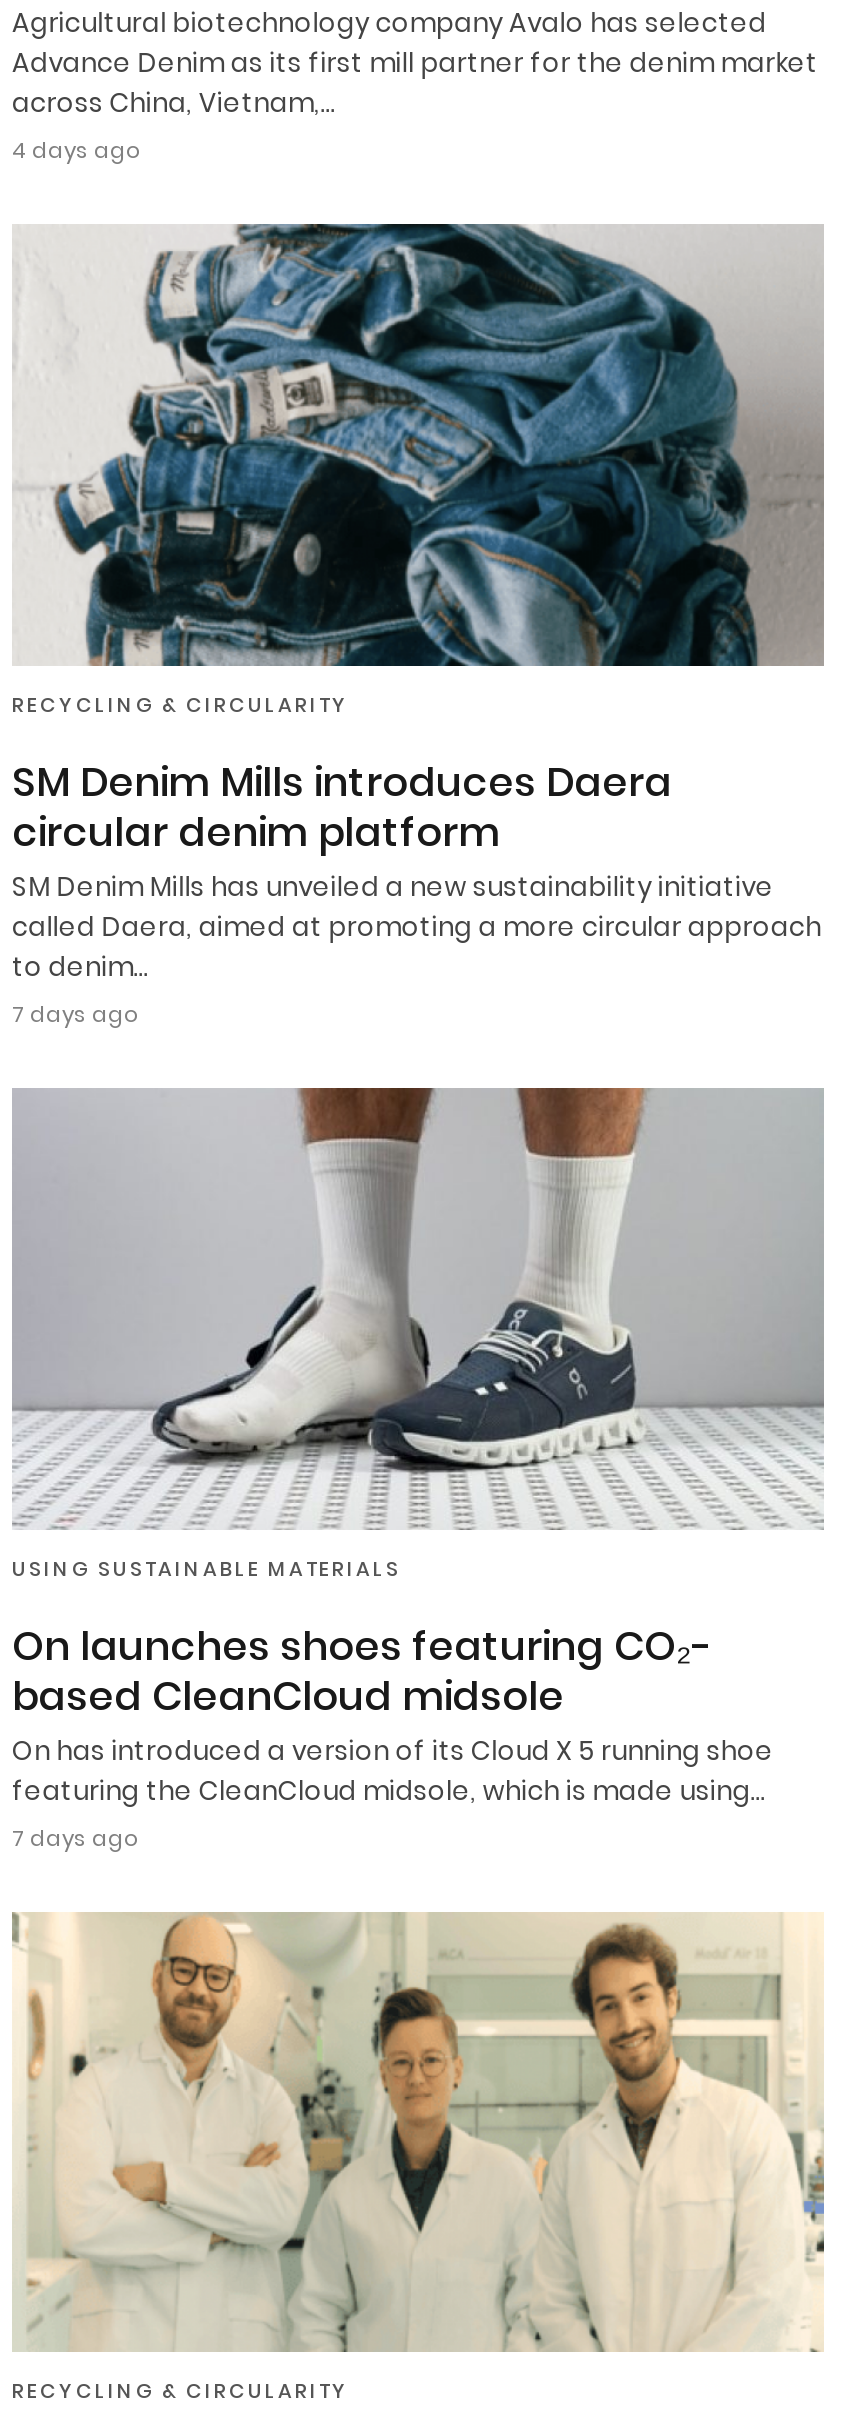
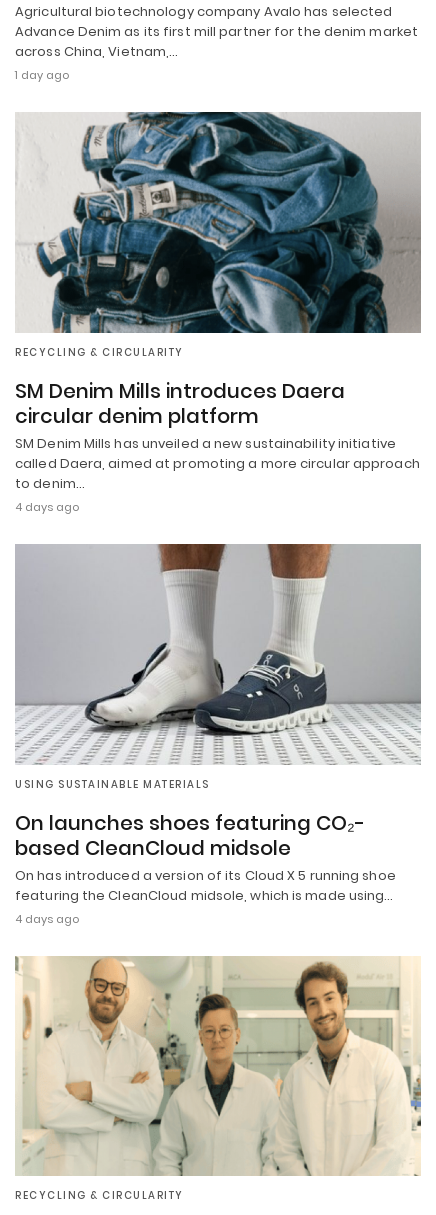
- 4 days ago
+ 1 day ago

- 7 days ago
+ 4 days ago

- 7 days ago
+ 4 days ago
